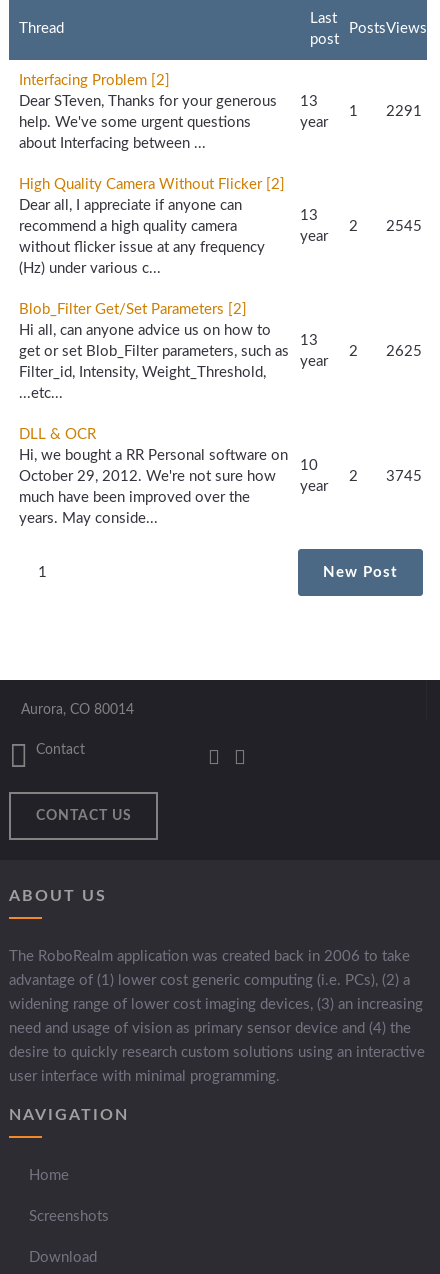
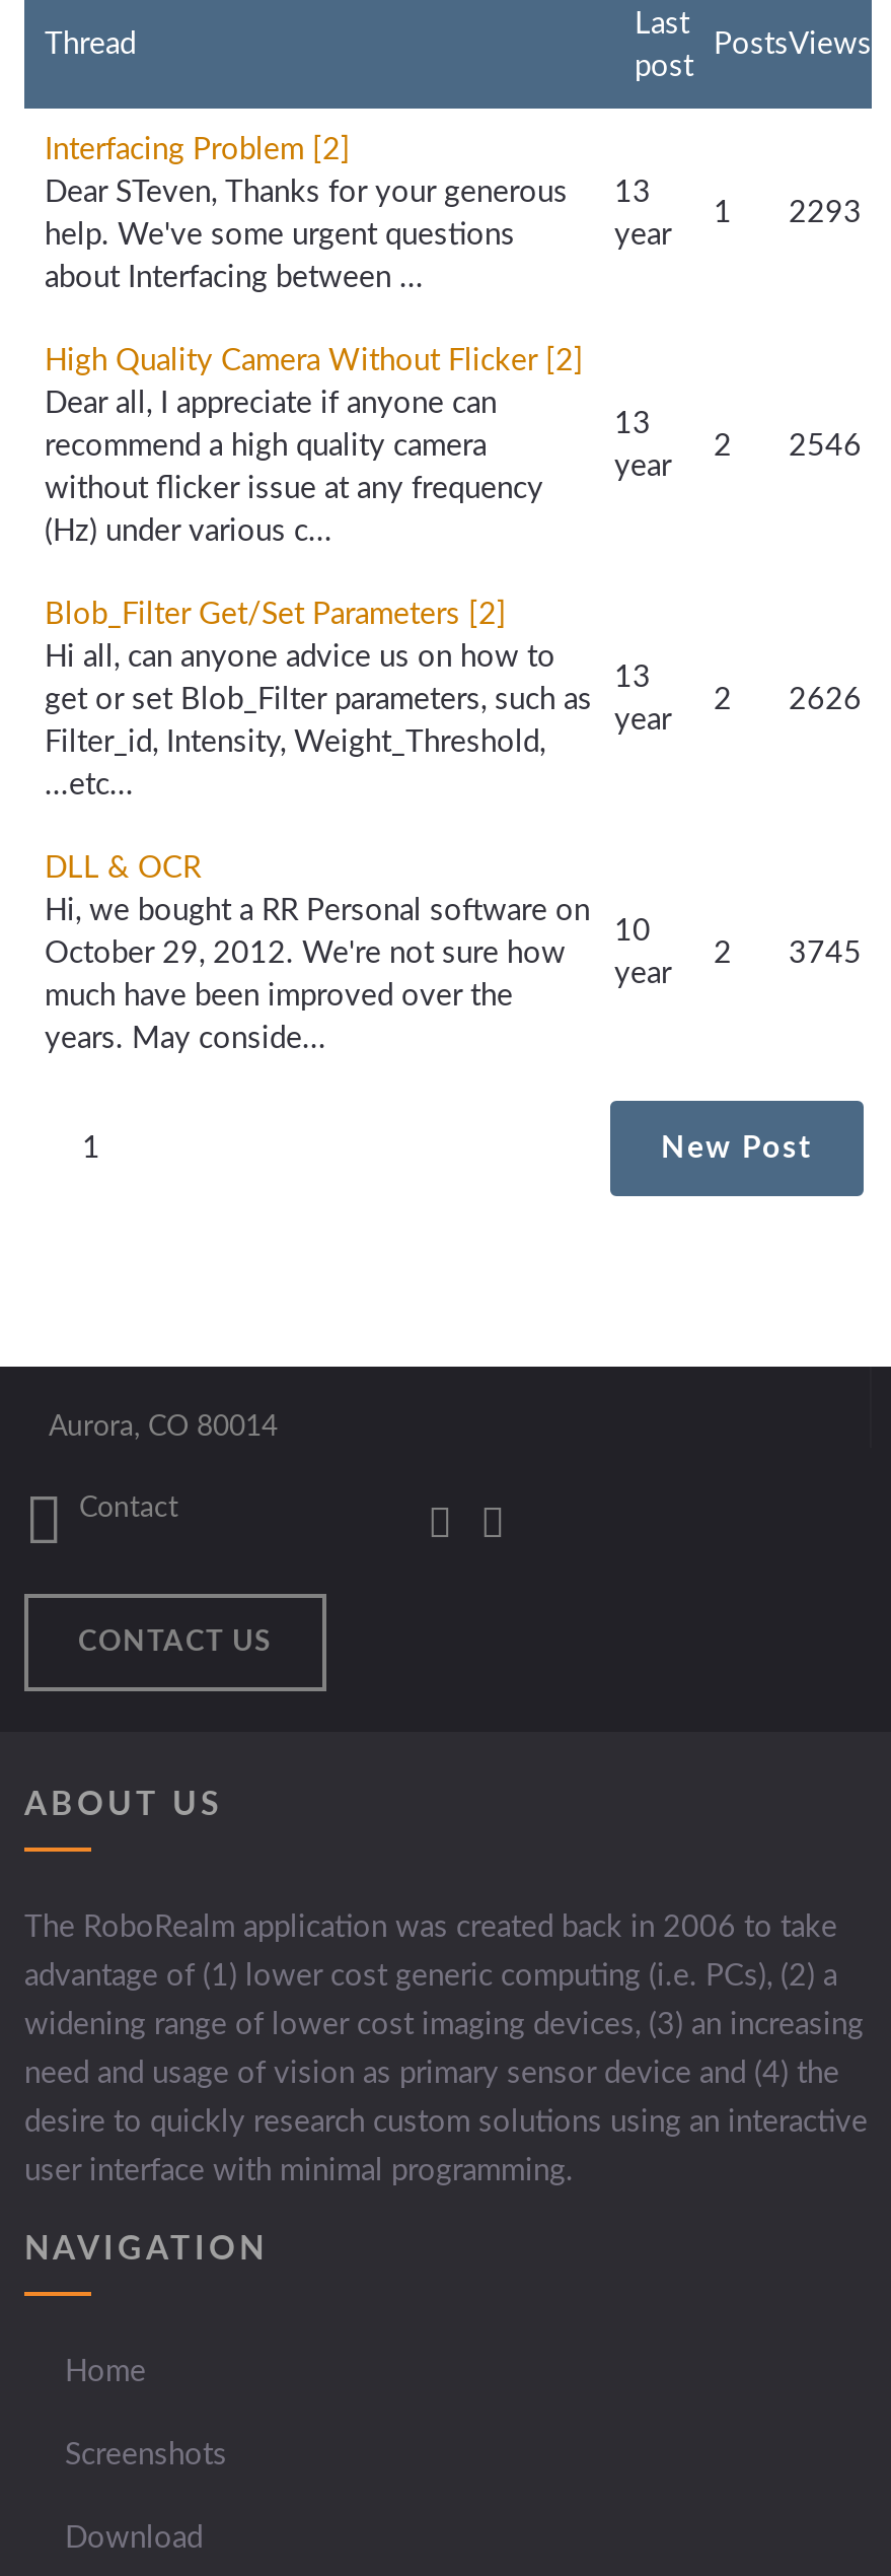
- 1 2291
+ 1 2293

- 2 2545
+ 2 2546

- 2 2625
+ 2 2626
